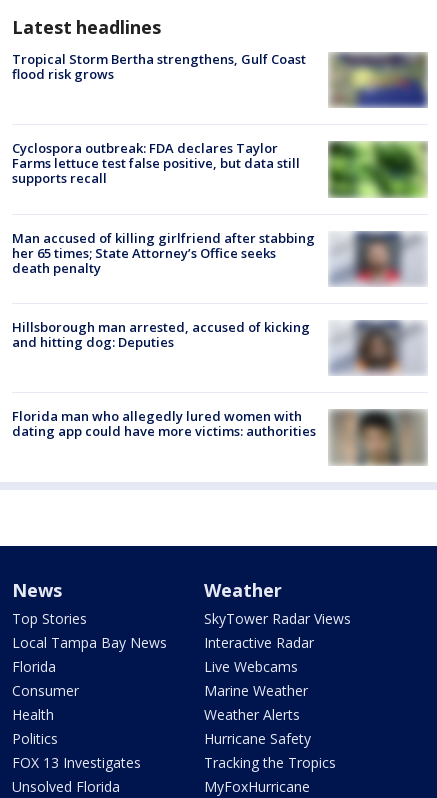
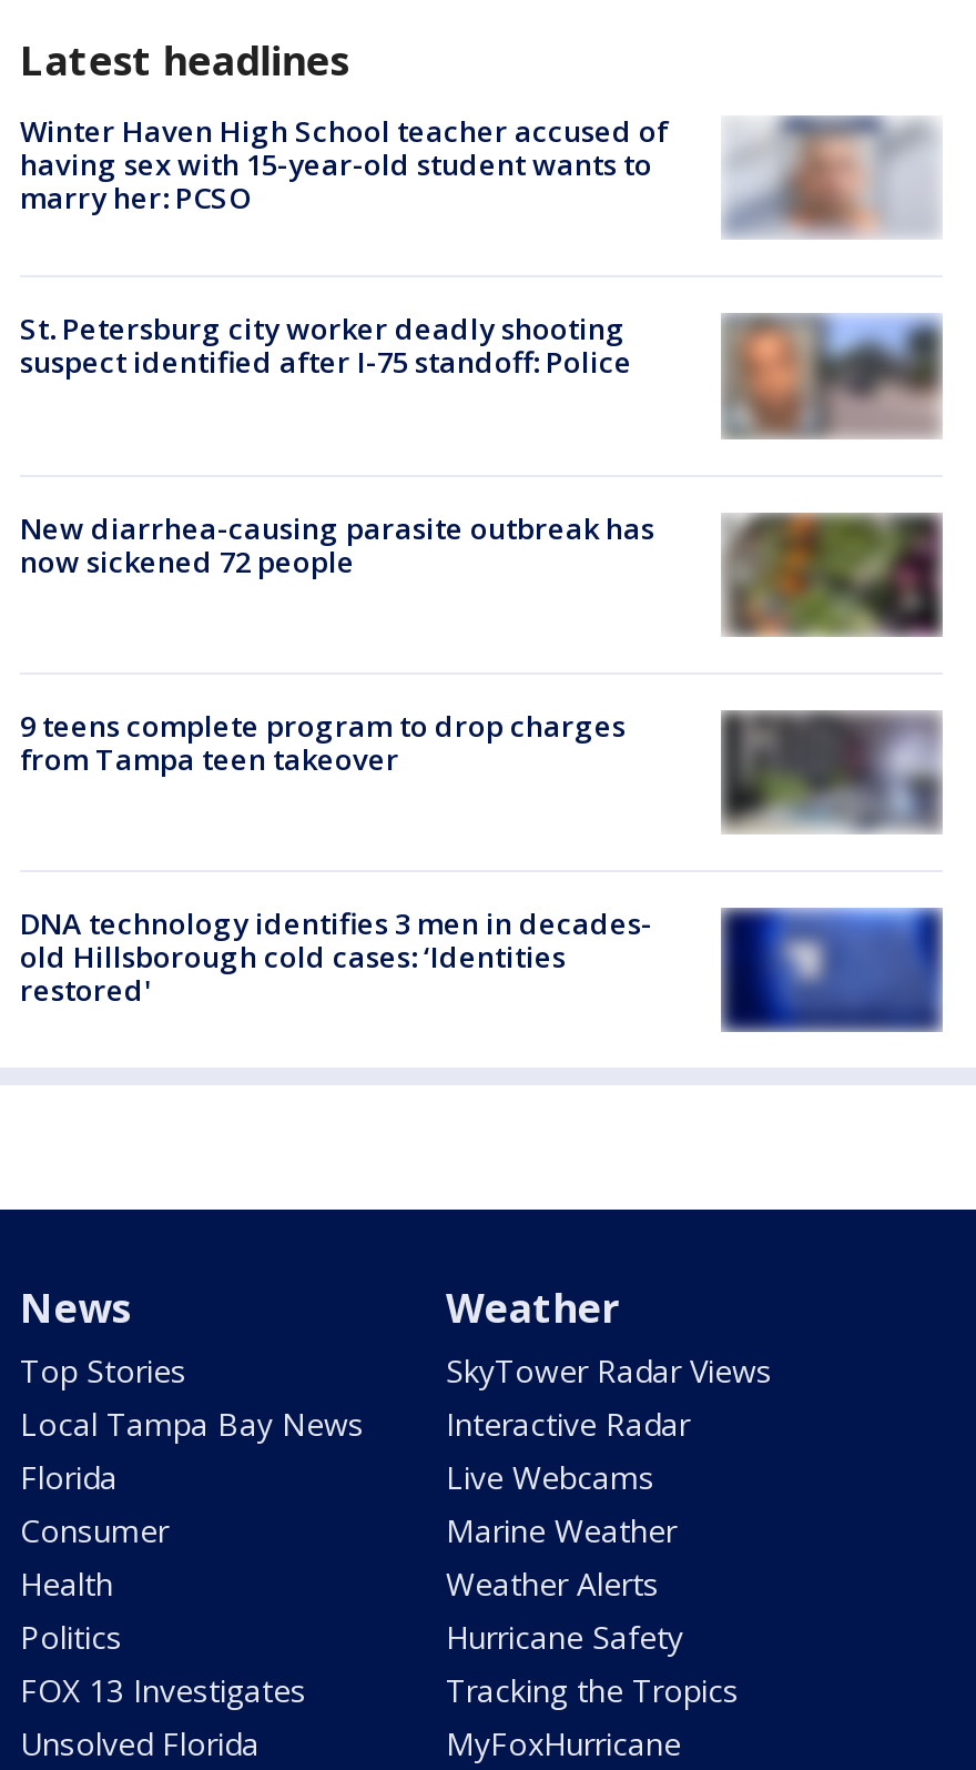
- [image]
- Tropical Storm Bertha strengthens, Gulf Coast
- flood risk grows
+ [image]
+ Winter Haven High School teacher accused of
+ having sex with 15-year-old student wants to
+ marry her: PCSO

- Cyclospora outbreak: FDA declares Taylor
- Farms lettuce test false positive, but data still
- supports recall
+ St. Petersburg city worker deadly shooting
+ suspect identified after I-75 standoff: Police

- [image]
+ [image]

- [image]
- Man accused of killing girlfriend after stabbing
- her 65 times; State Attorney’s Office seeks
- death penalty
+ [image]
+ New diarrhea-causing parasite outbreak has
+ now sickened 72 people

- Hillsborough man arrested, accused of kicking
- and hitting dog: Deputies
+ 9 teens complete program to drop charges
+ from Tampa teen takeover

- [image]
+ [image]

- [image]
- Florida man who allegedly lured women with
- dating app could have more victims: authorities
+ [image]
+ DNA technology identifies 3 men in decades-
+ old Hillsborough cold cases: ‘Identities
+ restored'
